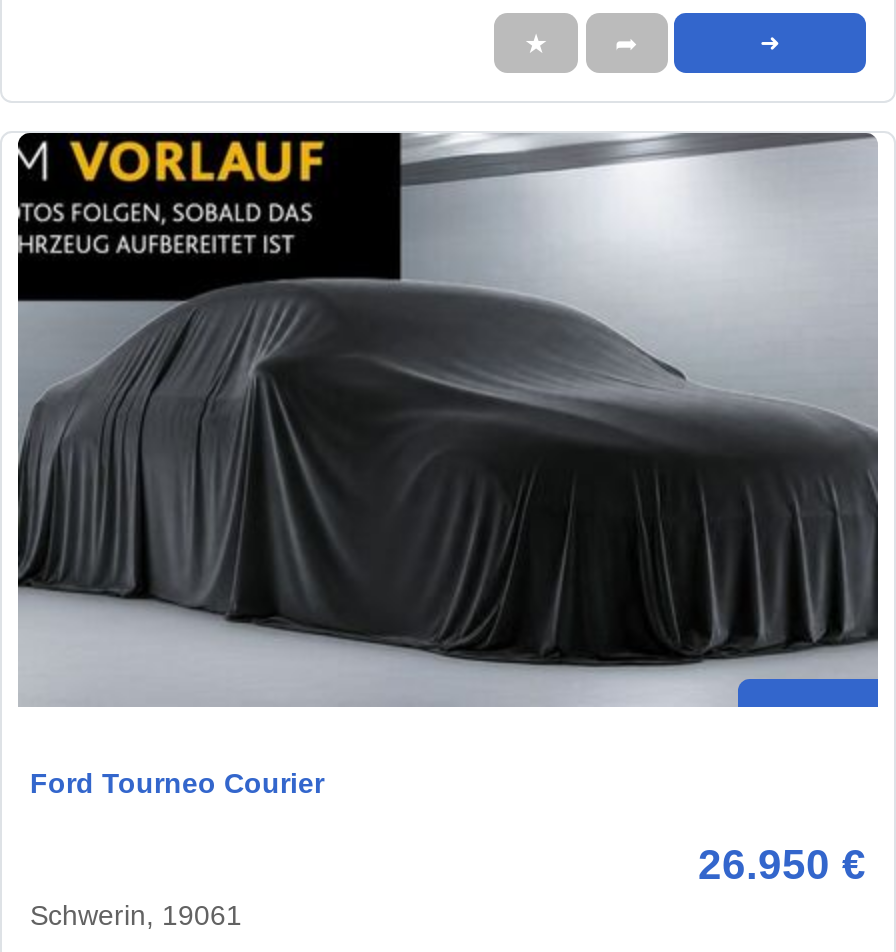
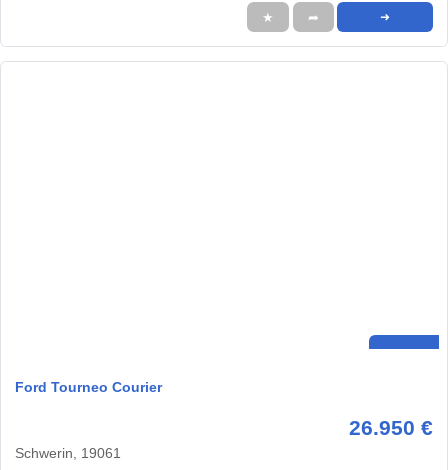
- [image]
